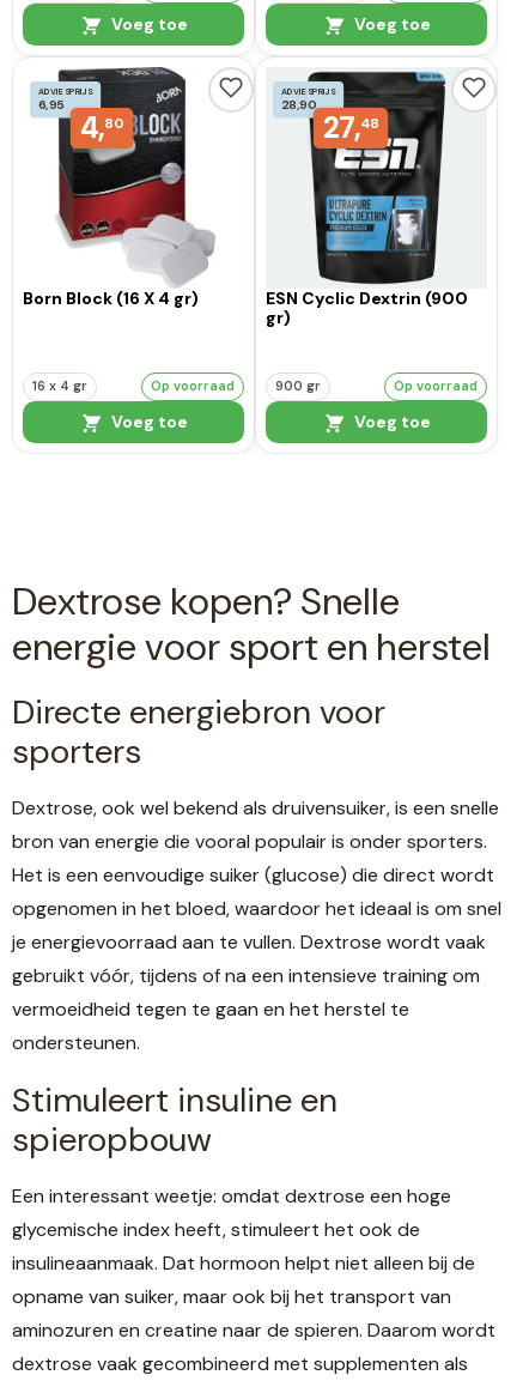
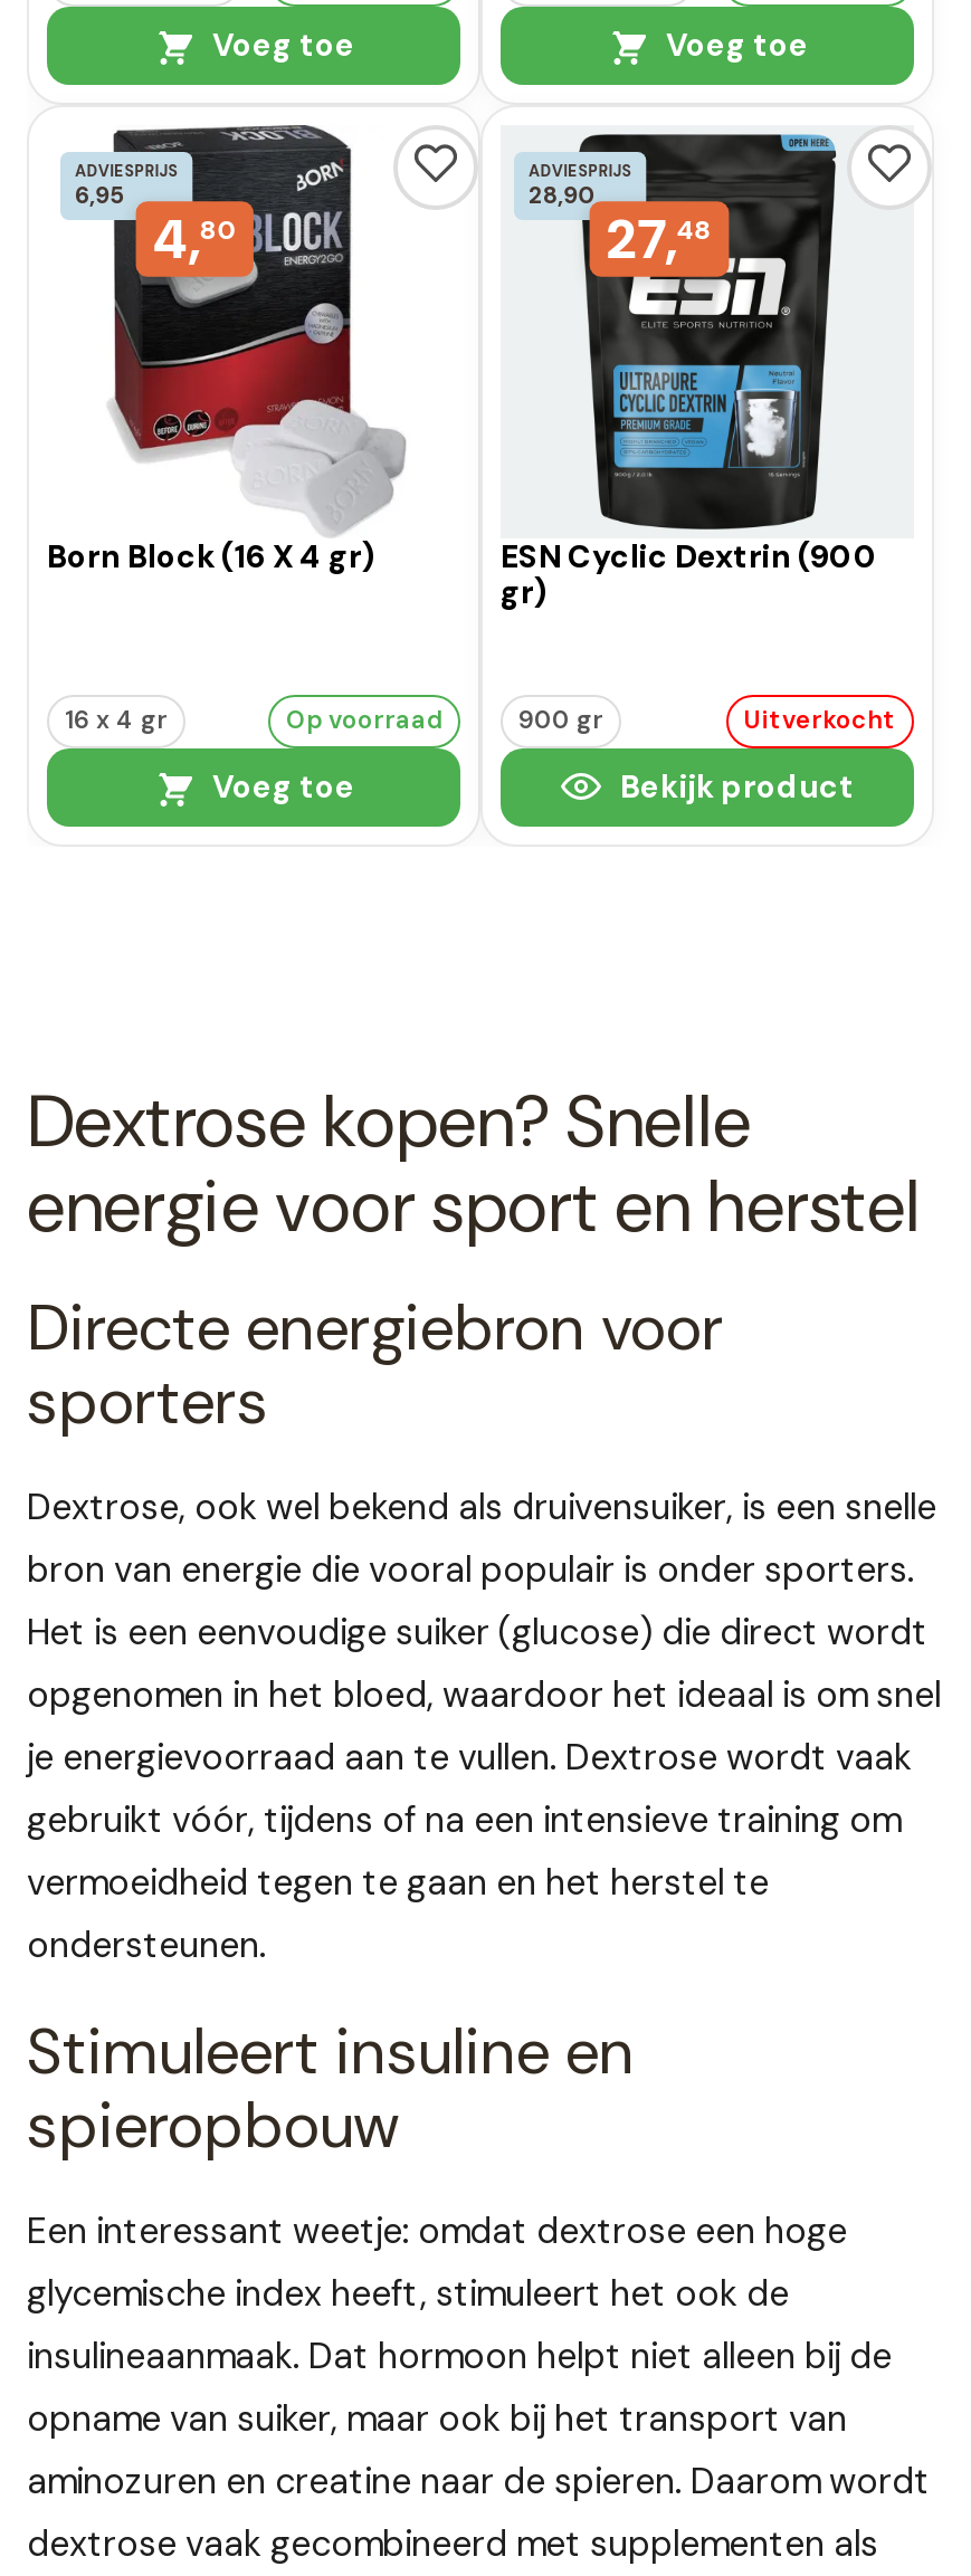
- Op voorraad
+ Uitverkocht

- Voeg toe
+ Bekijk product
